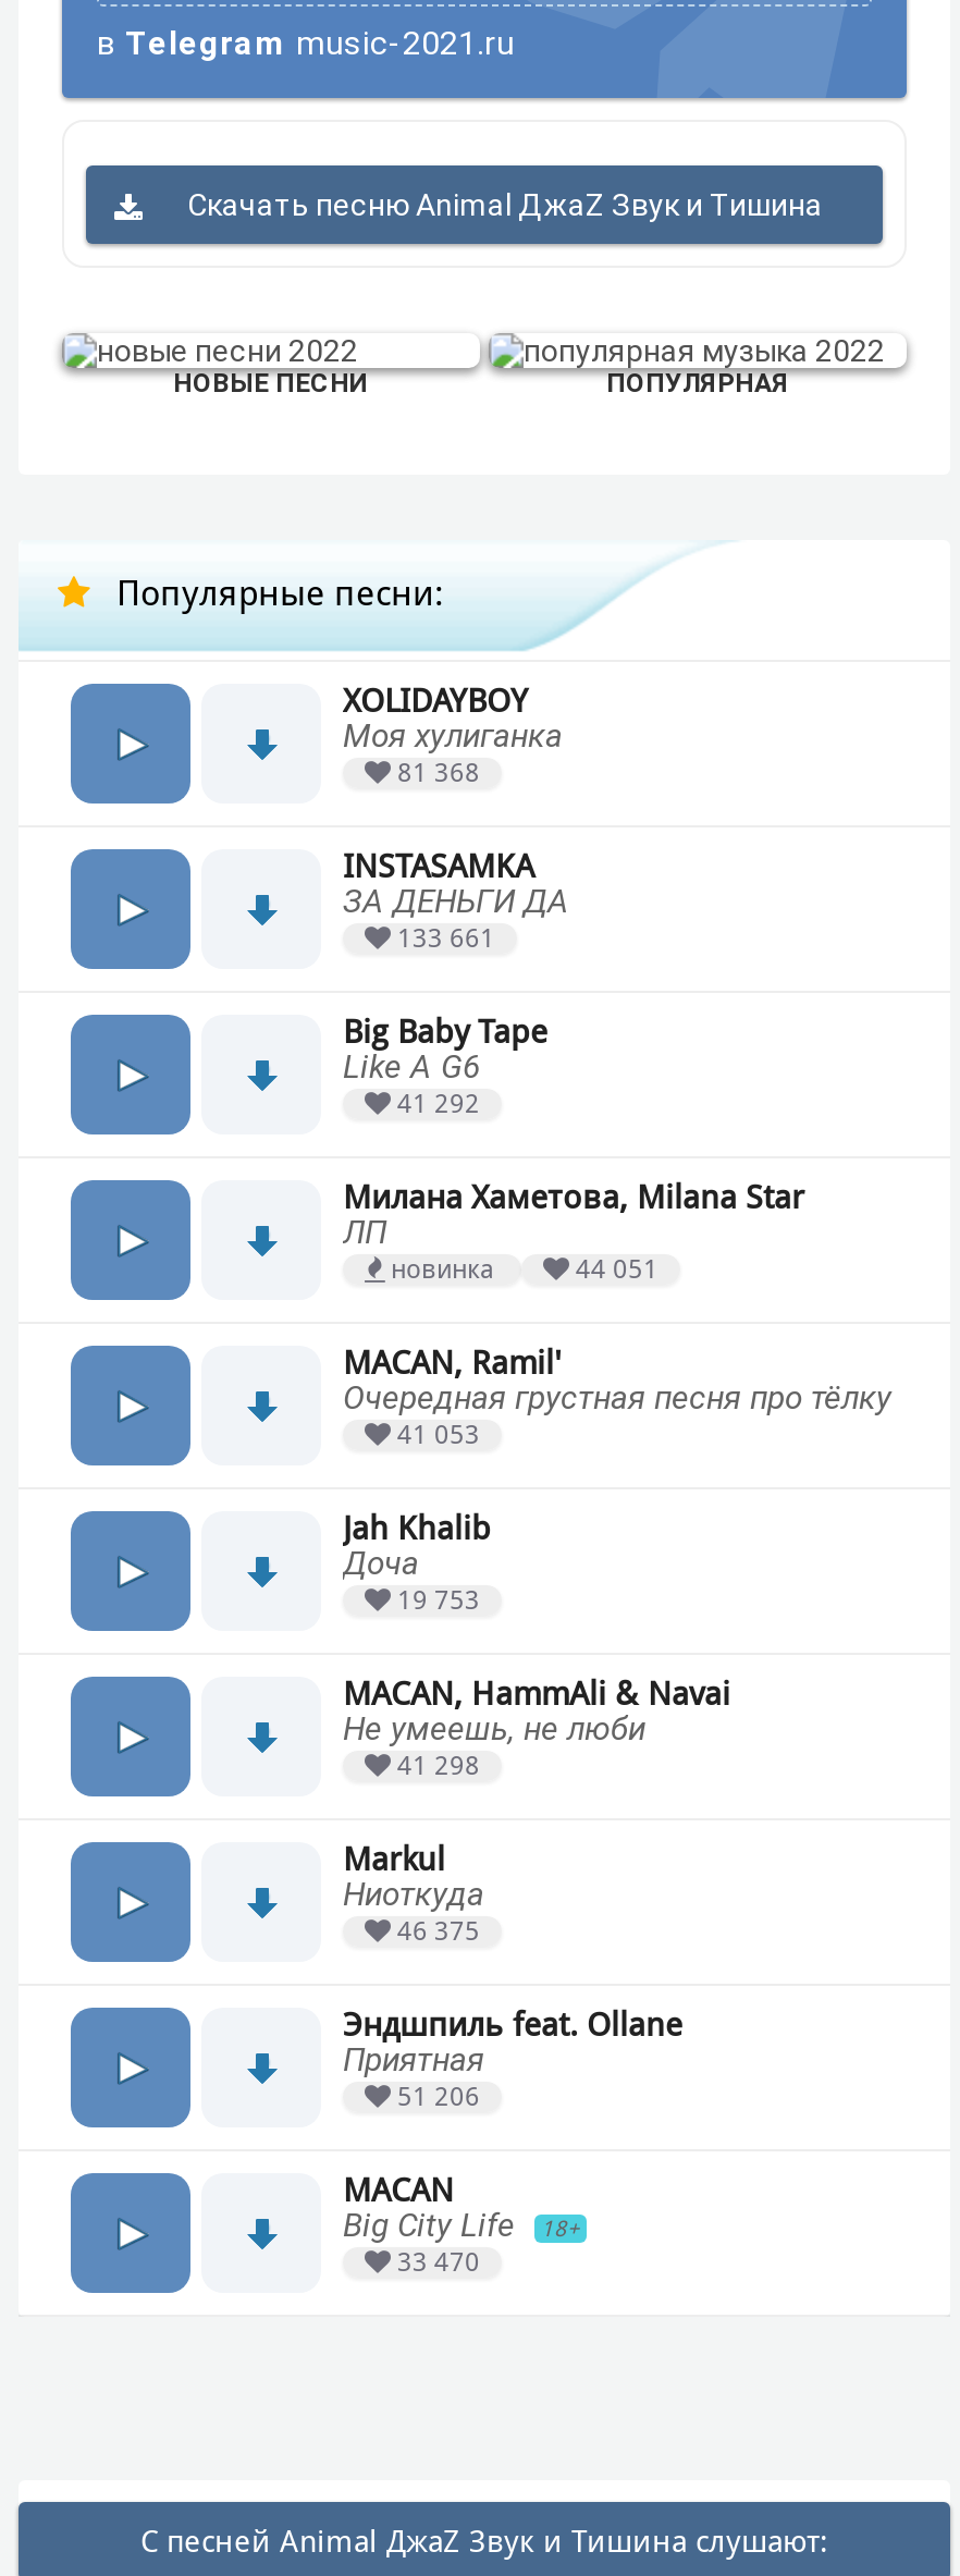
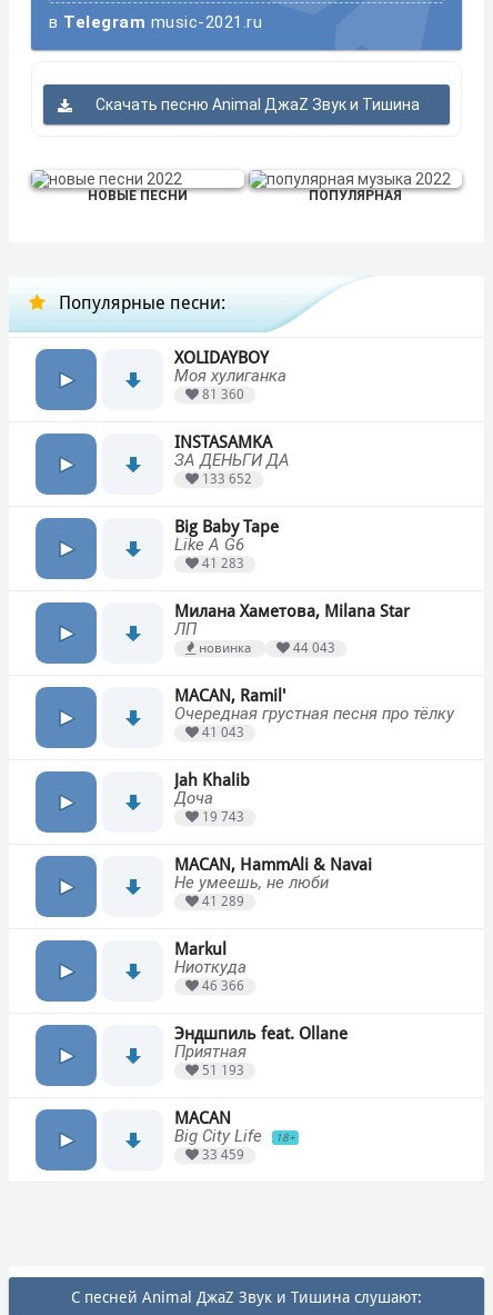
- 81 368
+ 81 360

- 133 661
+ 133 652

- 41 292
+ 41 283

- 44 051
+ 44 043

- 41 053
+ 41 043

- 19 753
+ 19 743

- 41 298
+ 41 289

- 46 375
+ 46 366

- 51 206
+ 51 193

- 33 470
+ 33 459
